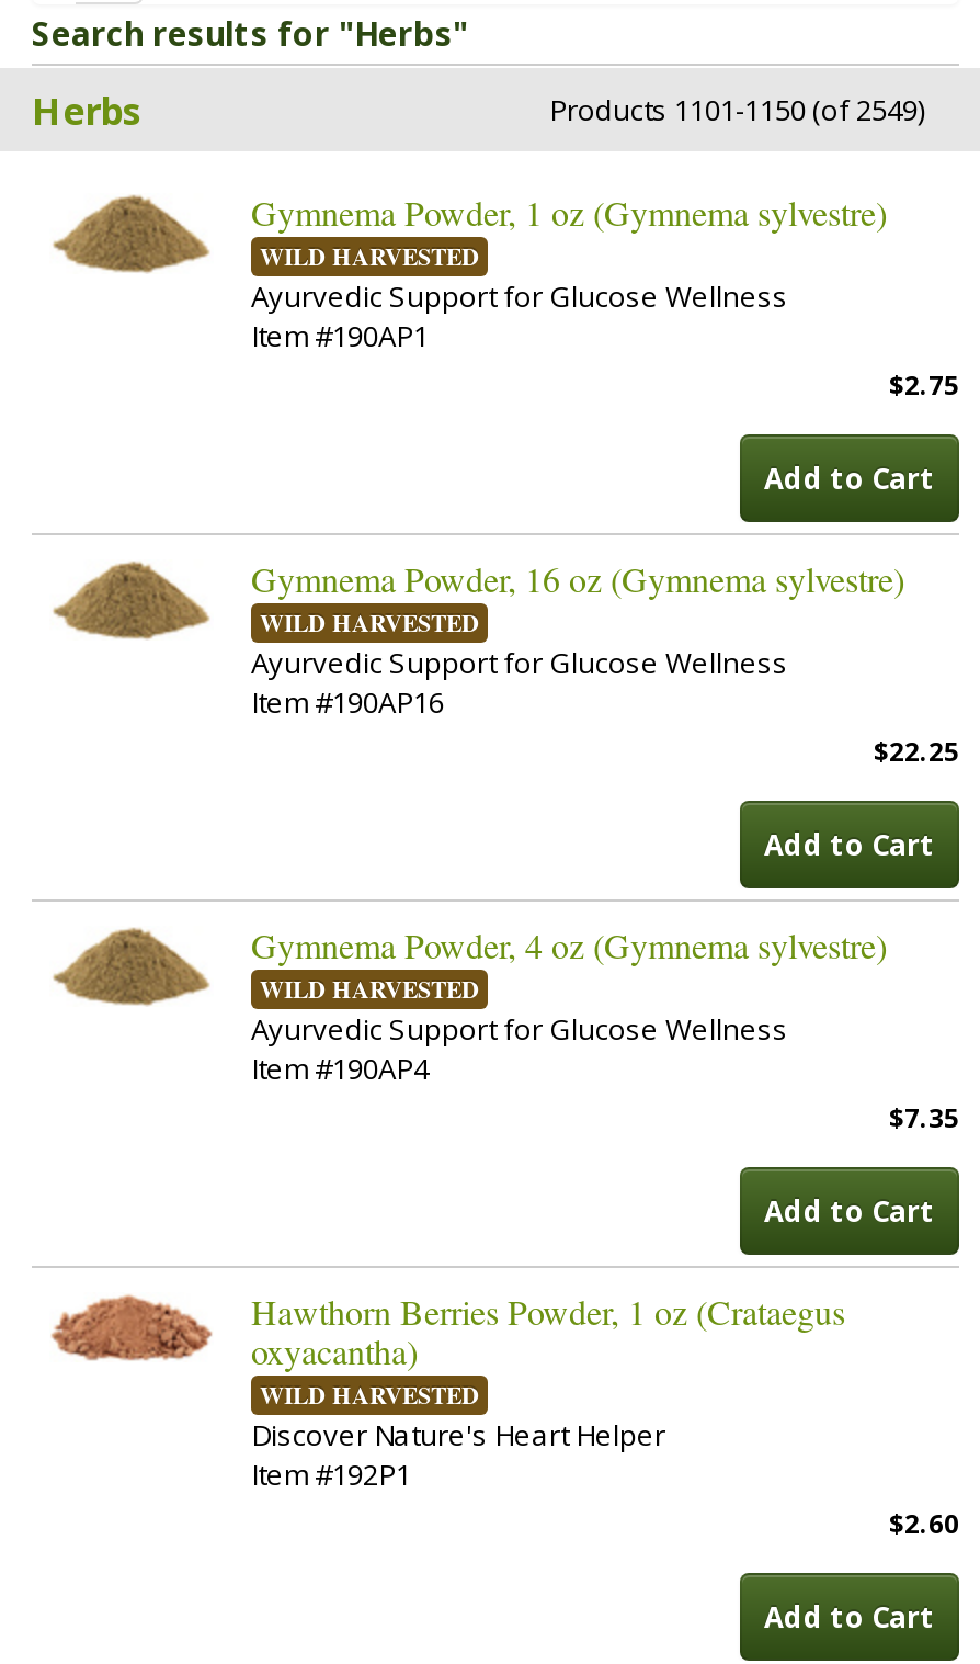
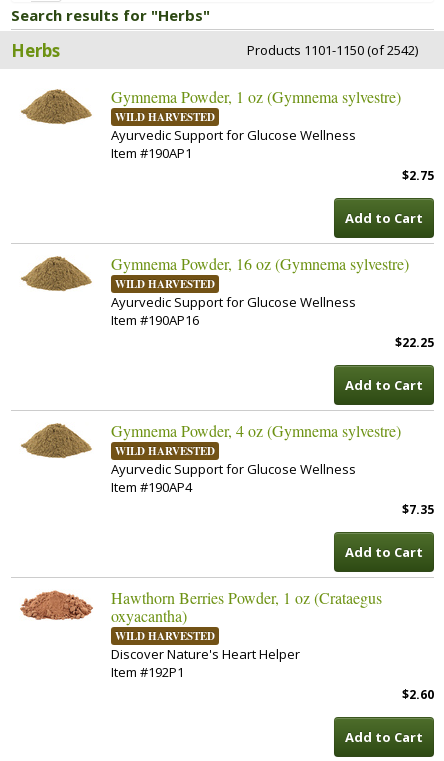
- Products 1101-1150 (of 2549)
+ Products 1101-1150 (of 2542)
